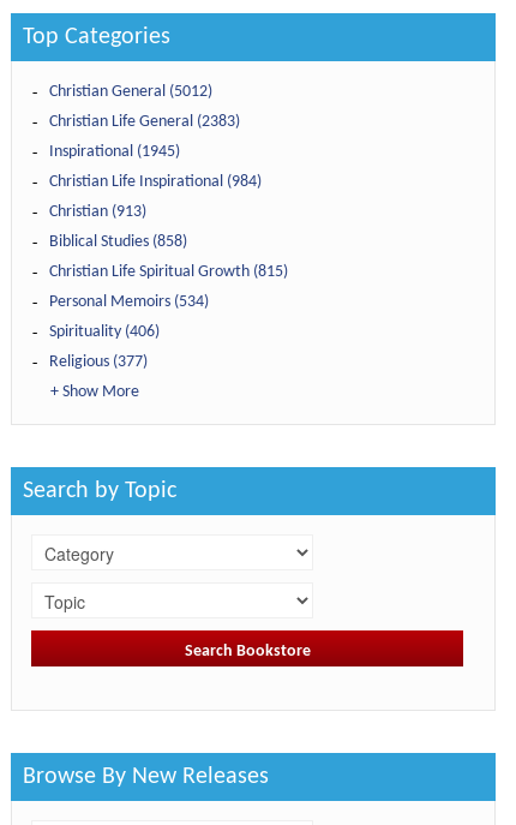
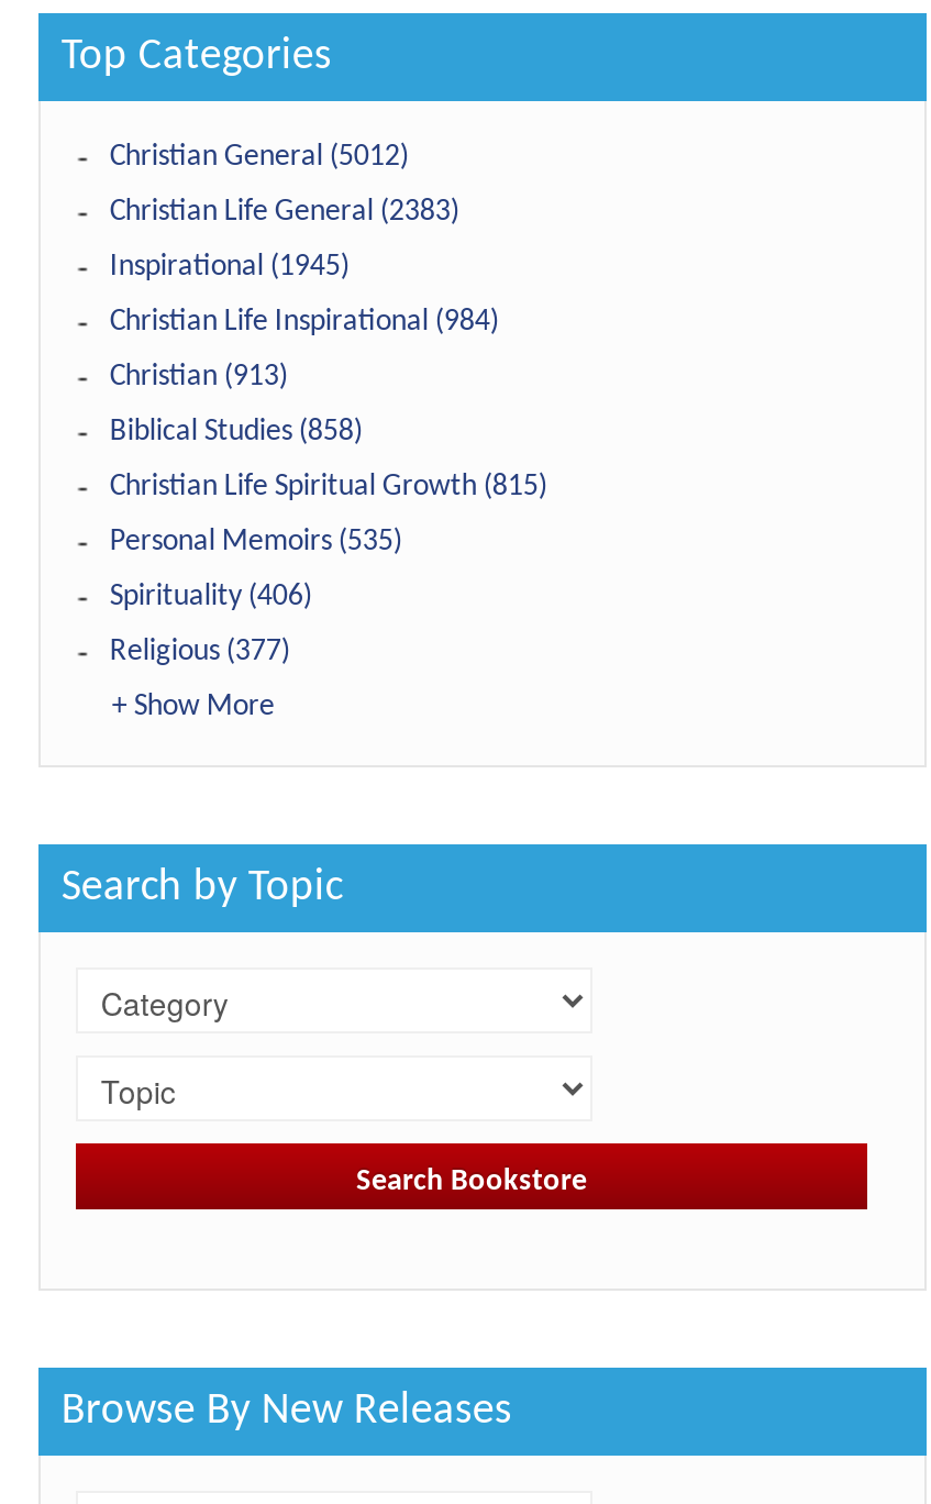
- Personal Memoirs (534)
+ Personal Memoirs (535)
